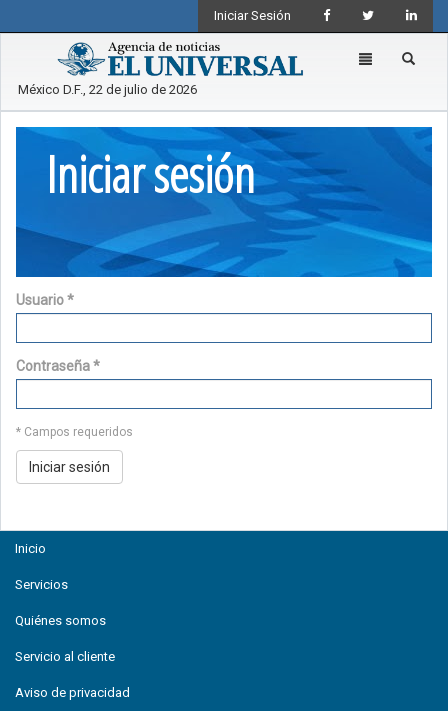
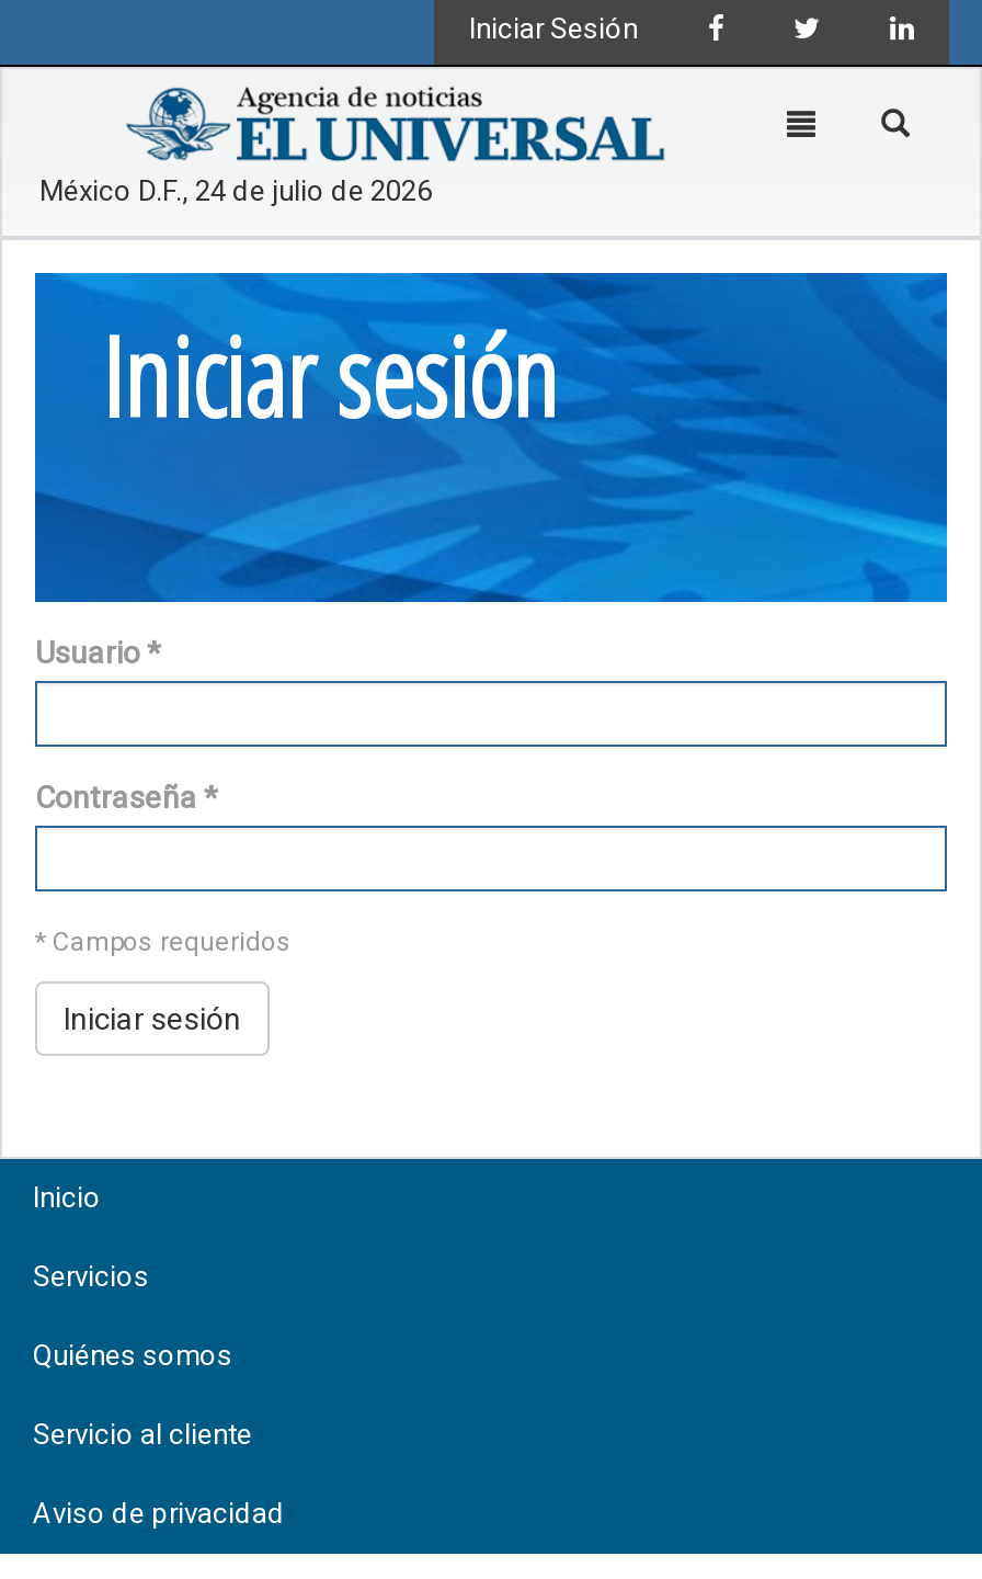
- México D.F., 22 de julio de 2026
+ México D.F., 24 de julio de 2026
